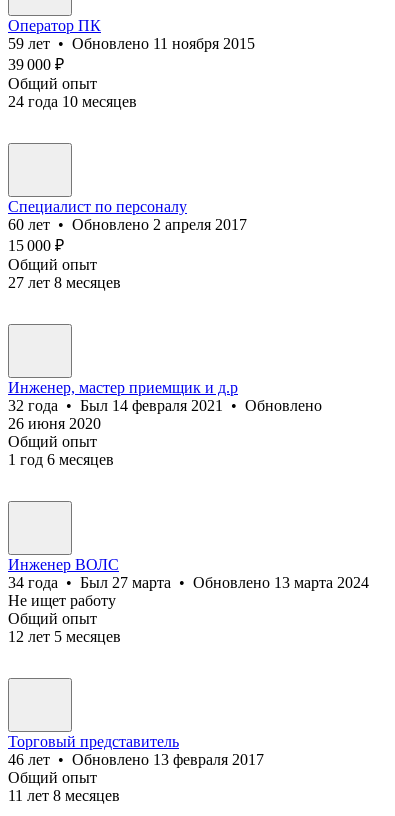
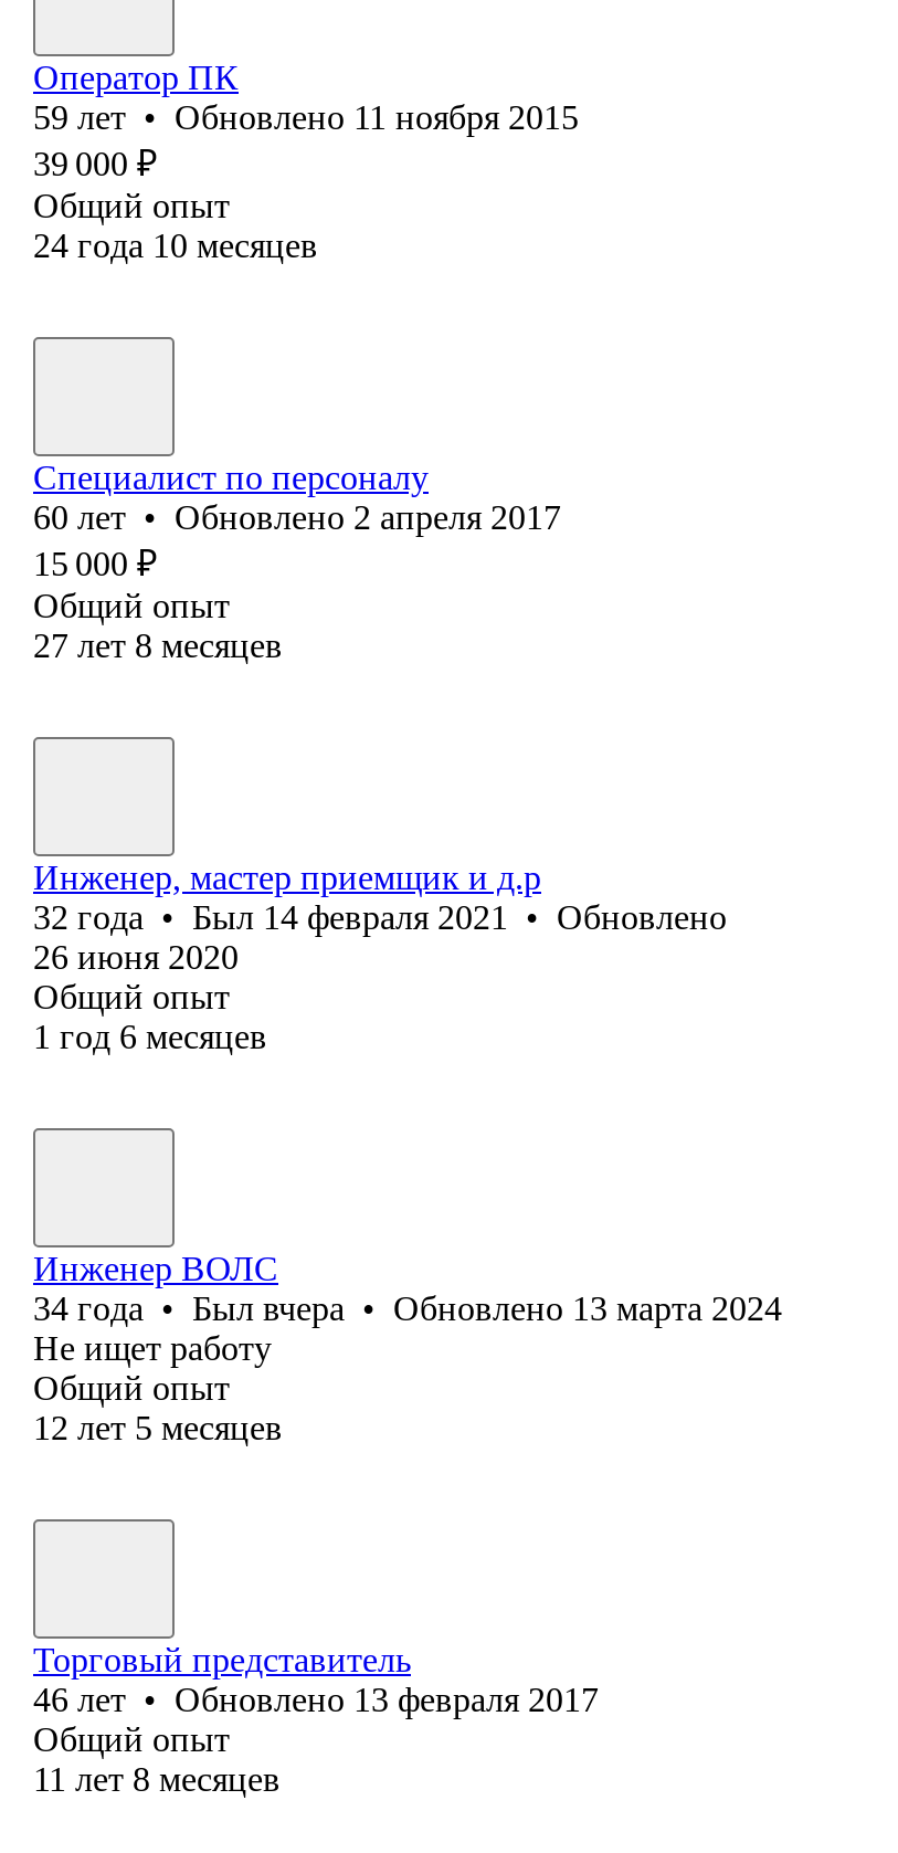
- 34 года • Был 27 марта • Обновлено 13 марта 2024
+ 34 года • Был вчера • Обновлено 13 марта 2024
